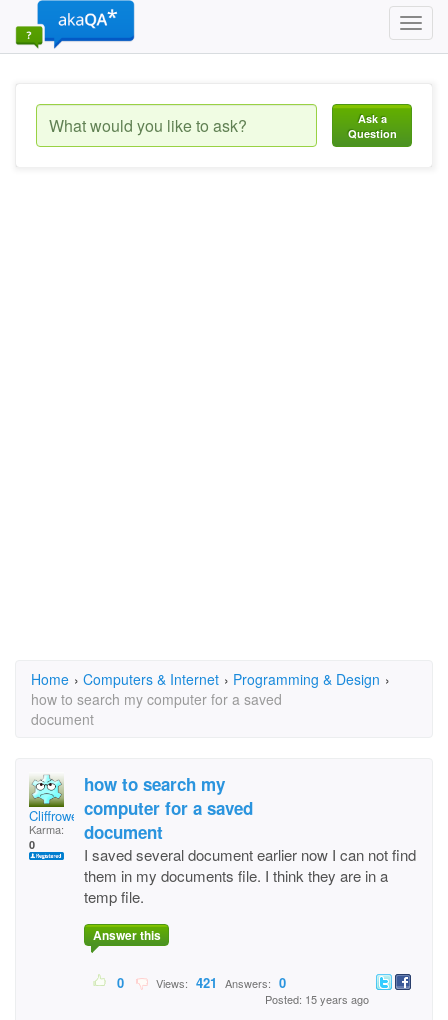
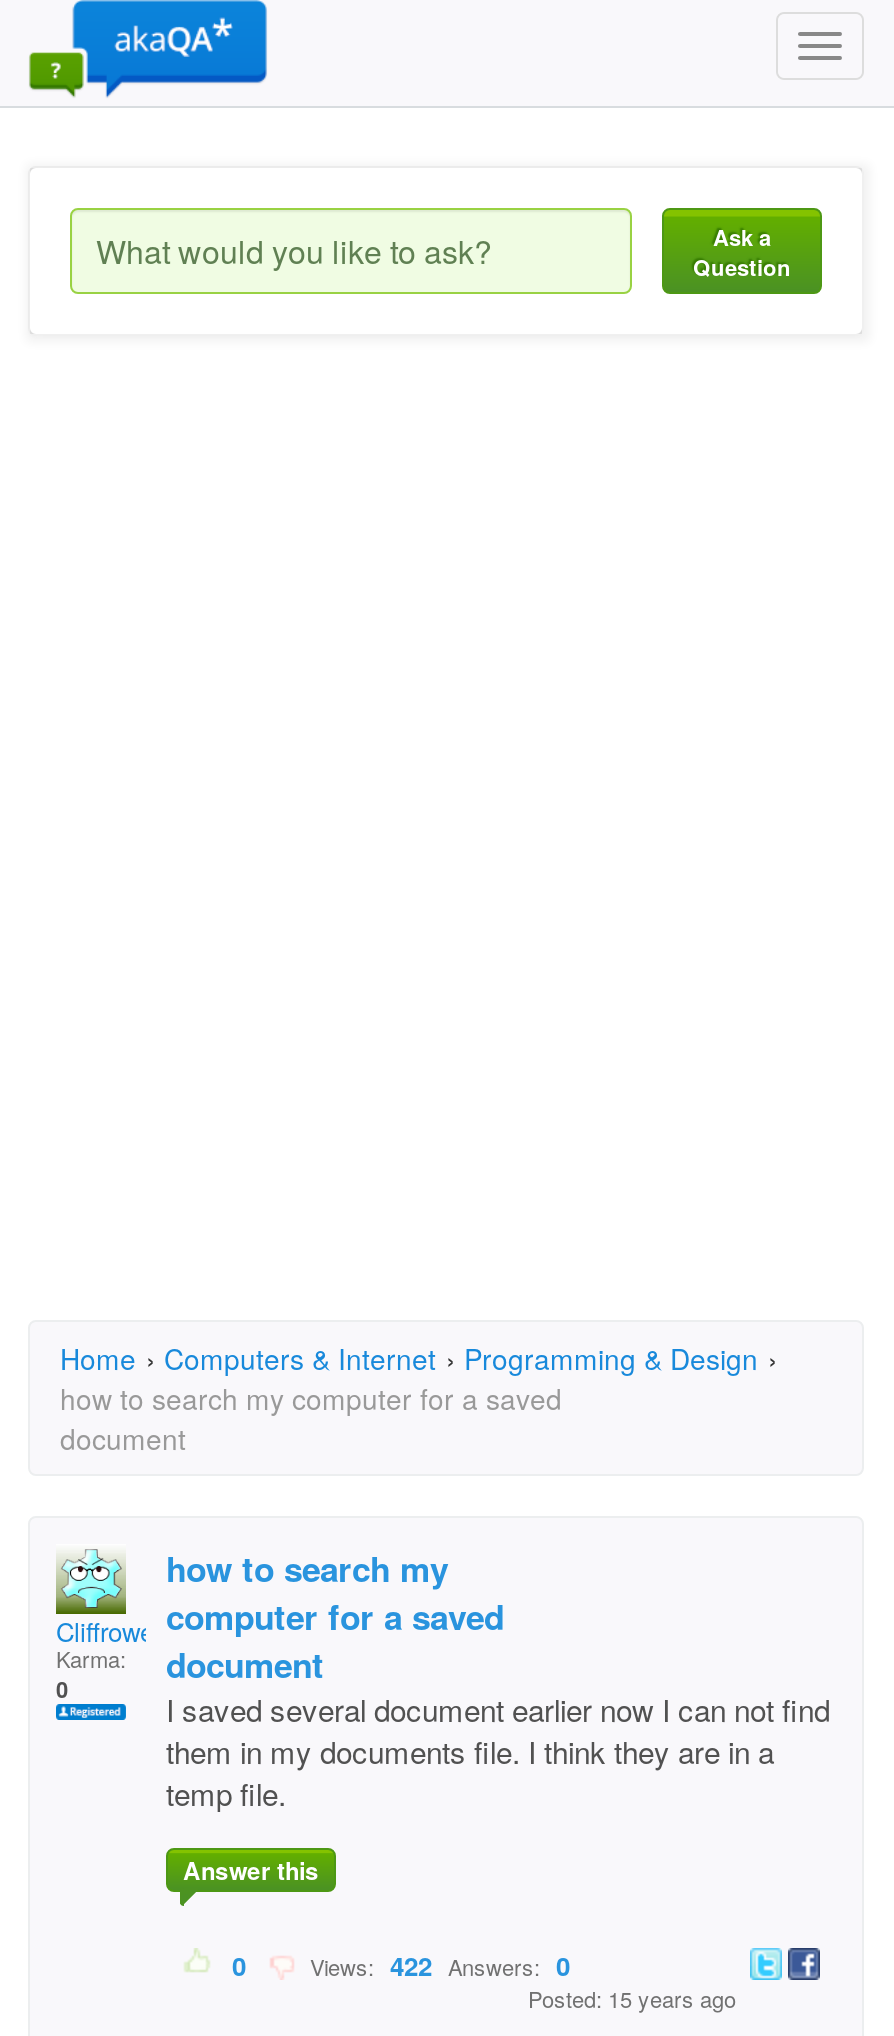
- Views: 421 Answers: 0
+ Views: 422 Answers: 0
